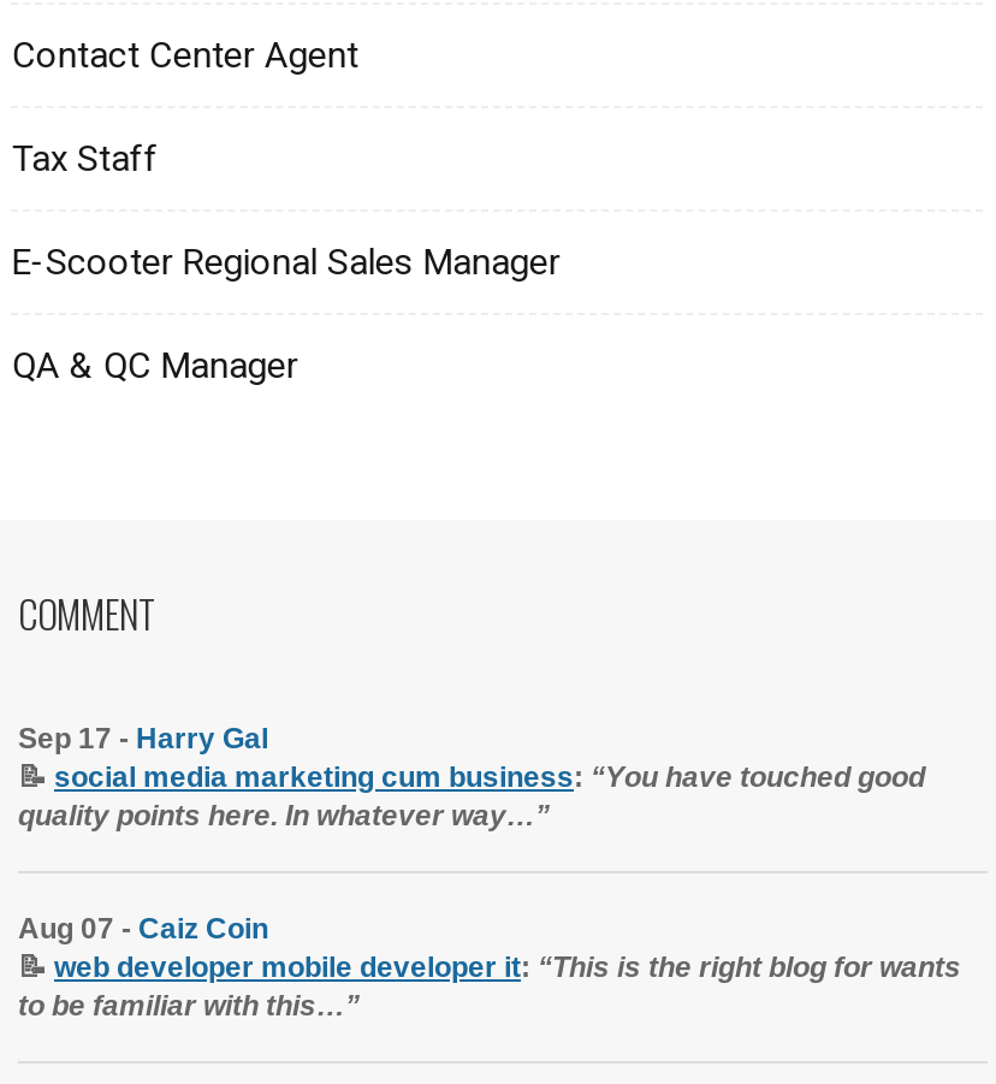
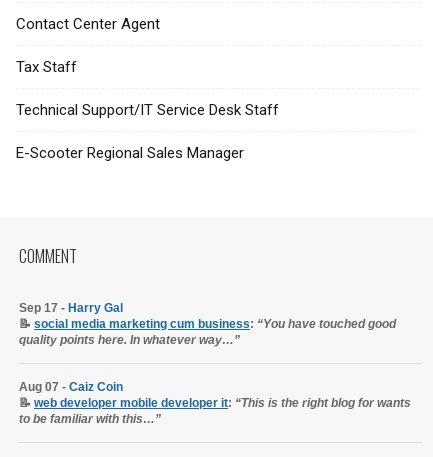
+ Technical Support/IT Service Desk Staff

moved down: E-Scooter Regional Sales Manager

- QA & QC Manager
